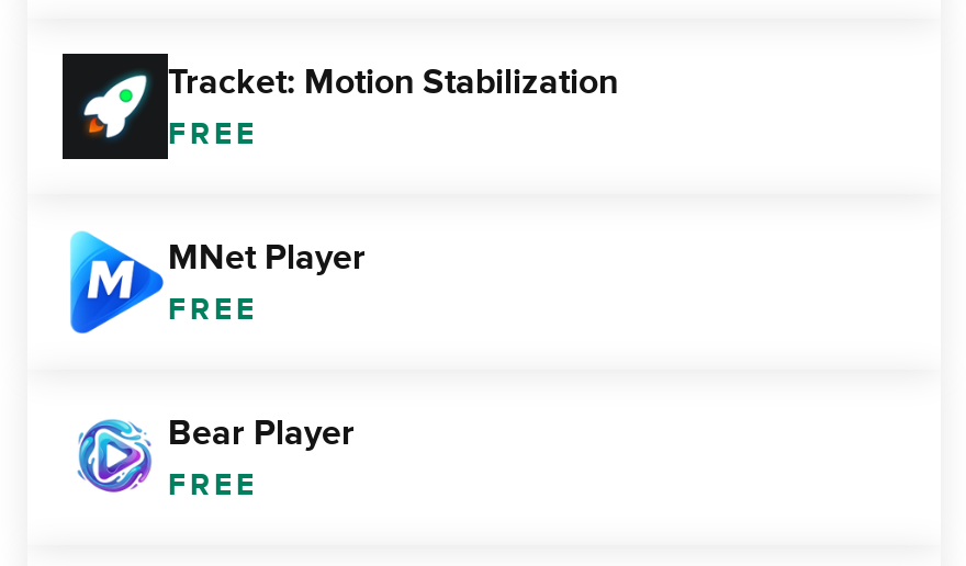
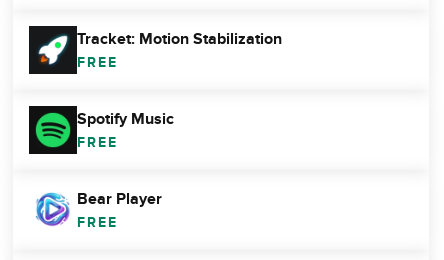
- [image]
- MNet Player
+ [image]
+ Spotify Music
